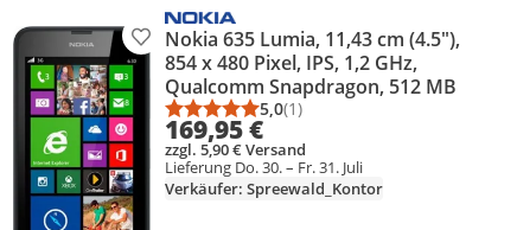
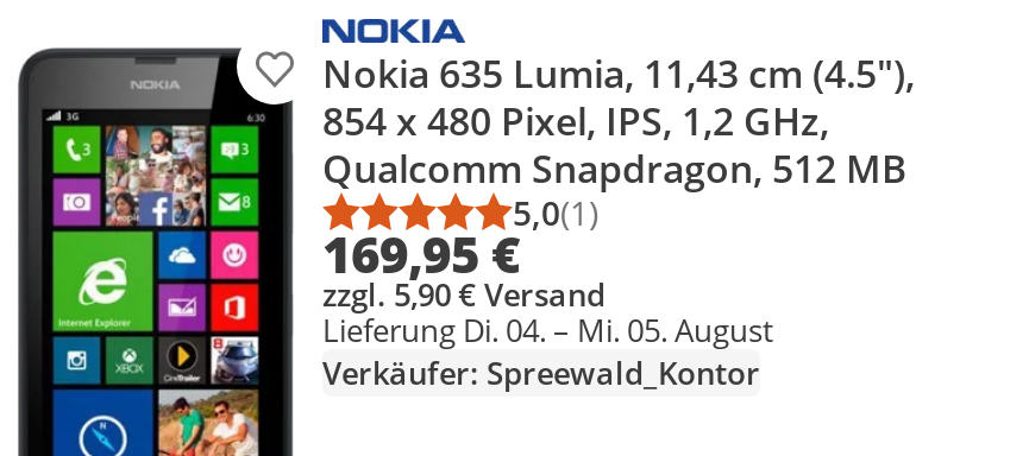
- Lieferung Do. 30. – Fr. 31. Juli
+ Lieferung Di. 04. – Mi. 05. August
